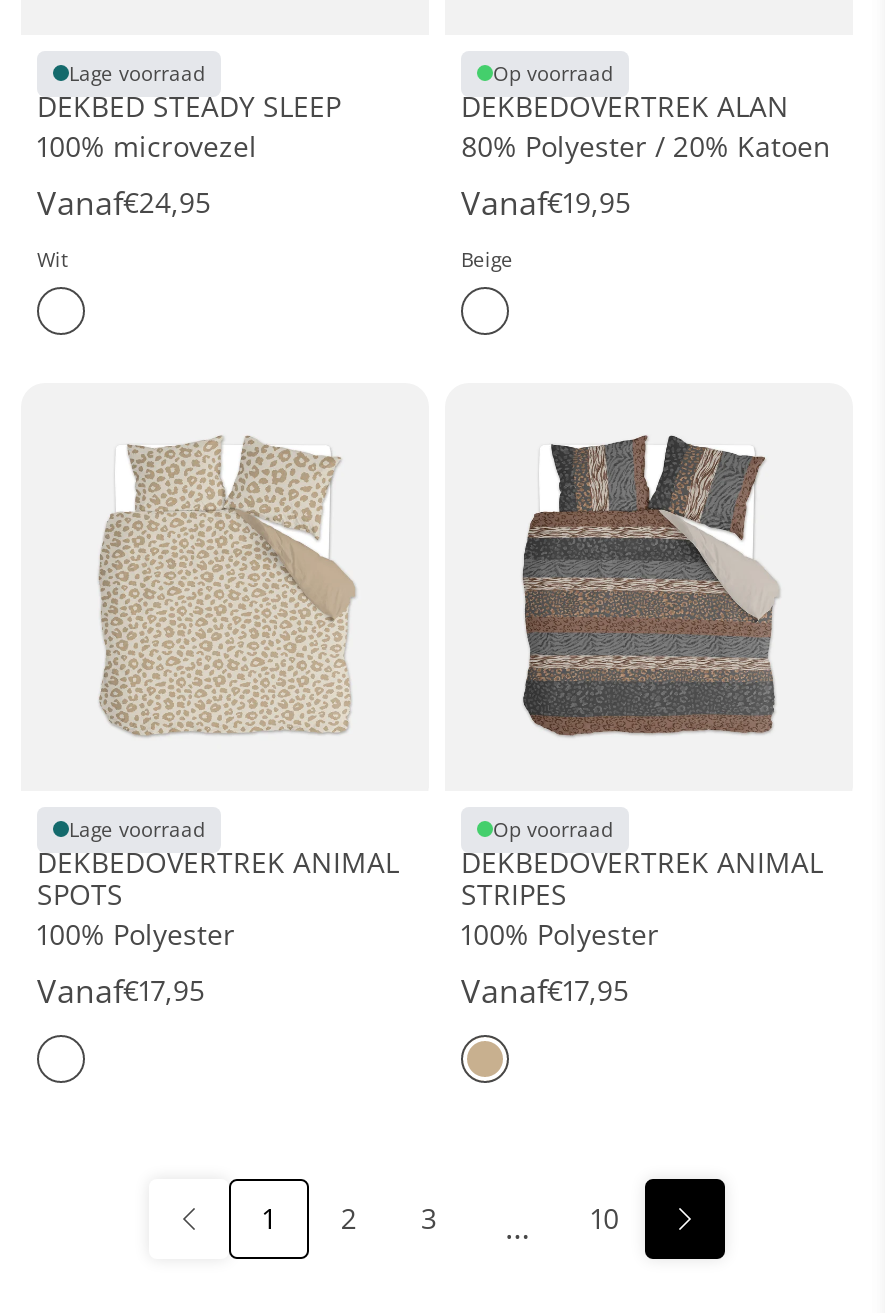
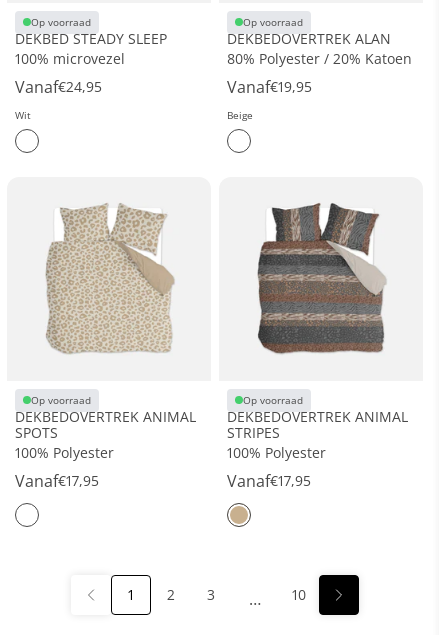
- Lage voorraad
+ Op voorraad

- Lage voorraad
+ Op voorraad
